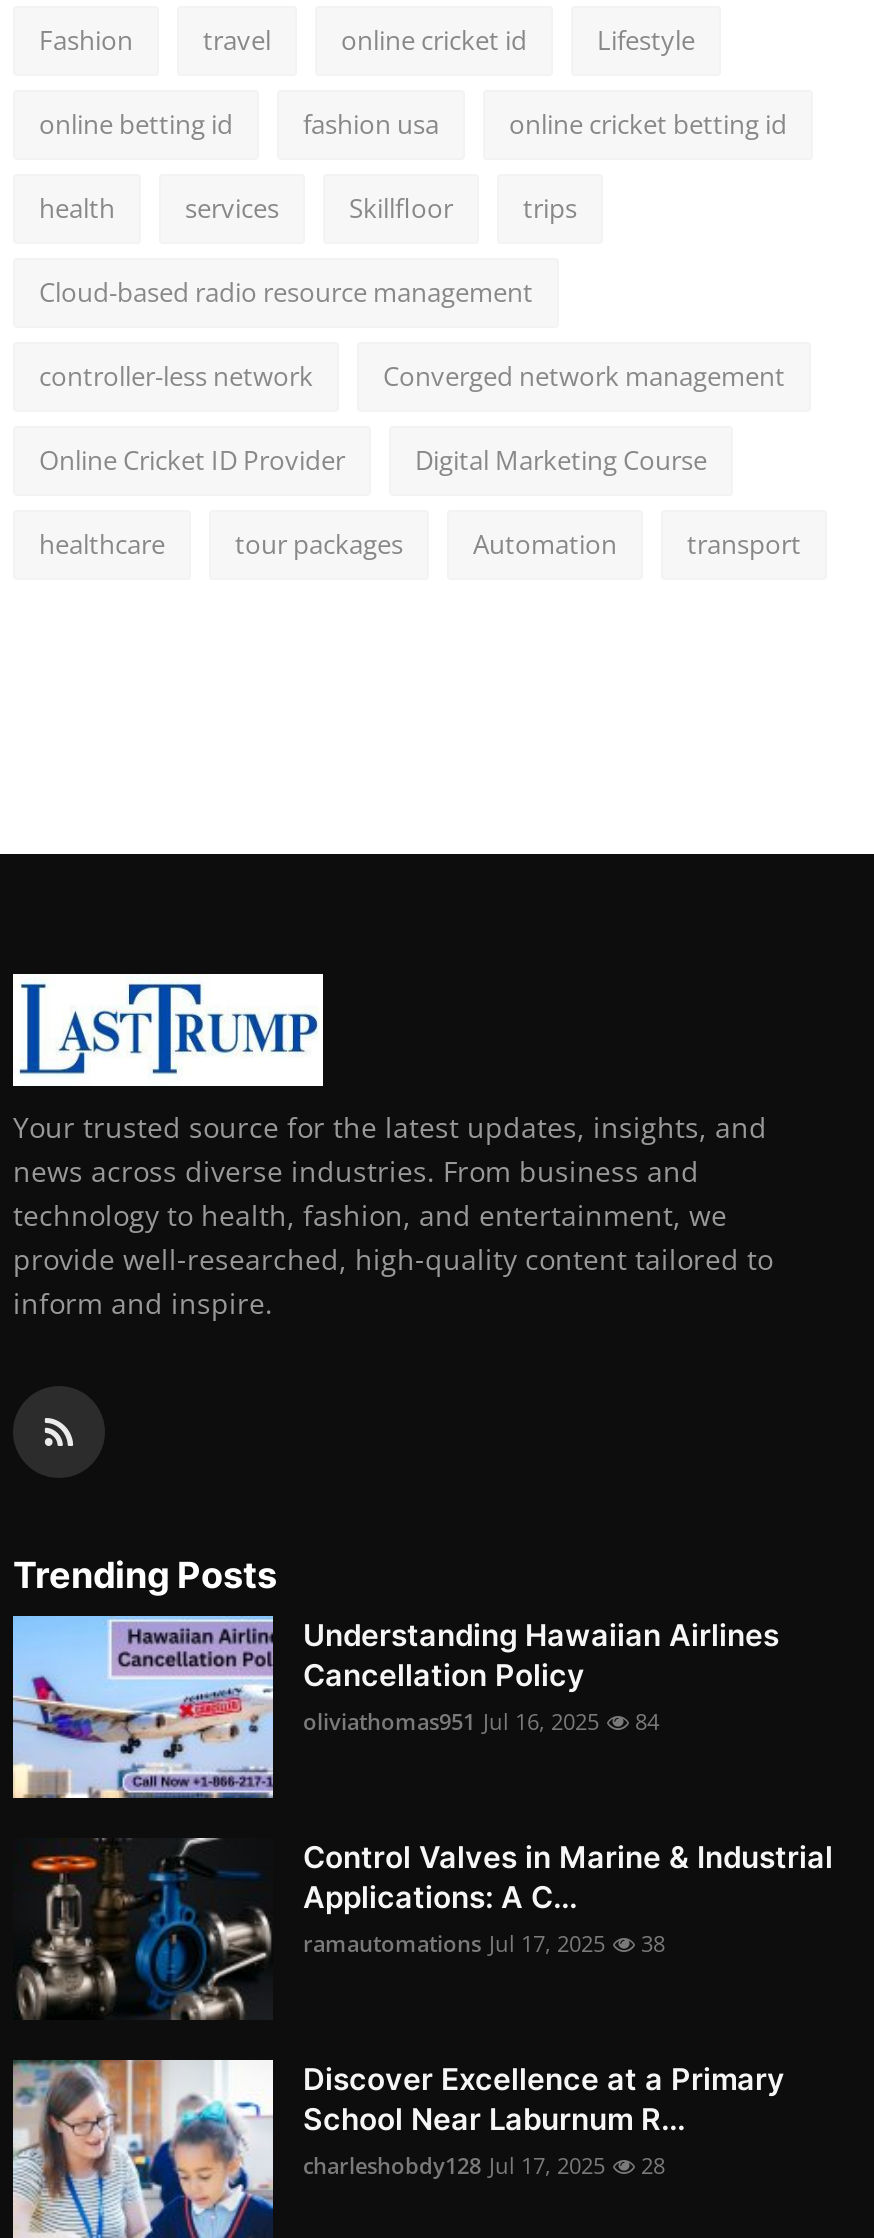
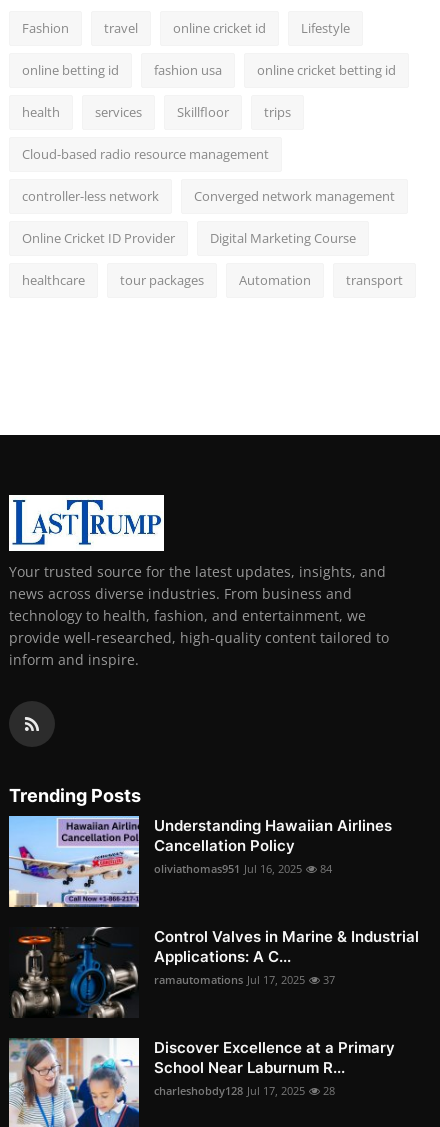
- ramautomations Jul 17, 2025 38
+ ramautomations Jul 17, 2025 37
